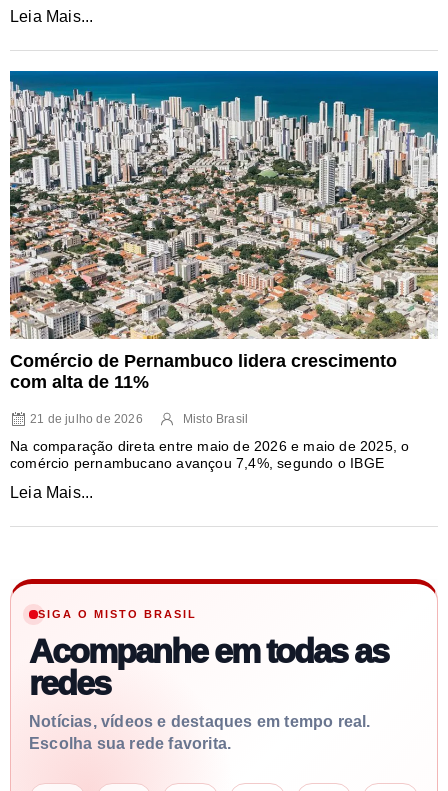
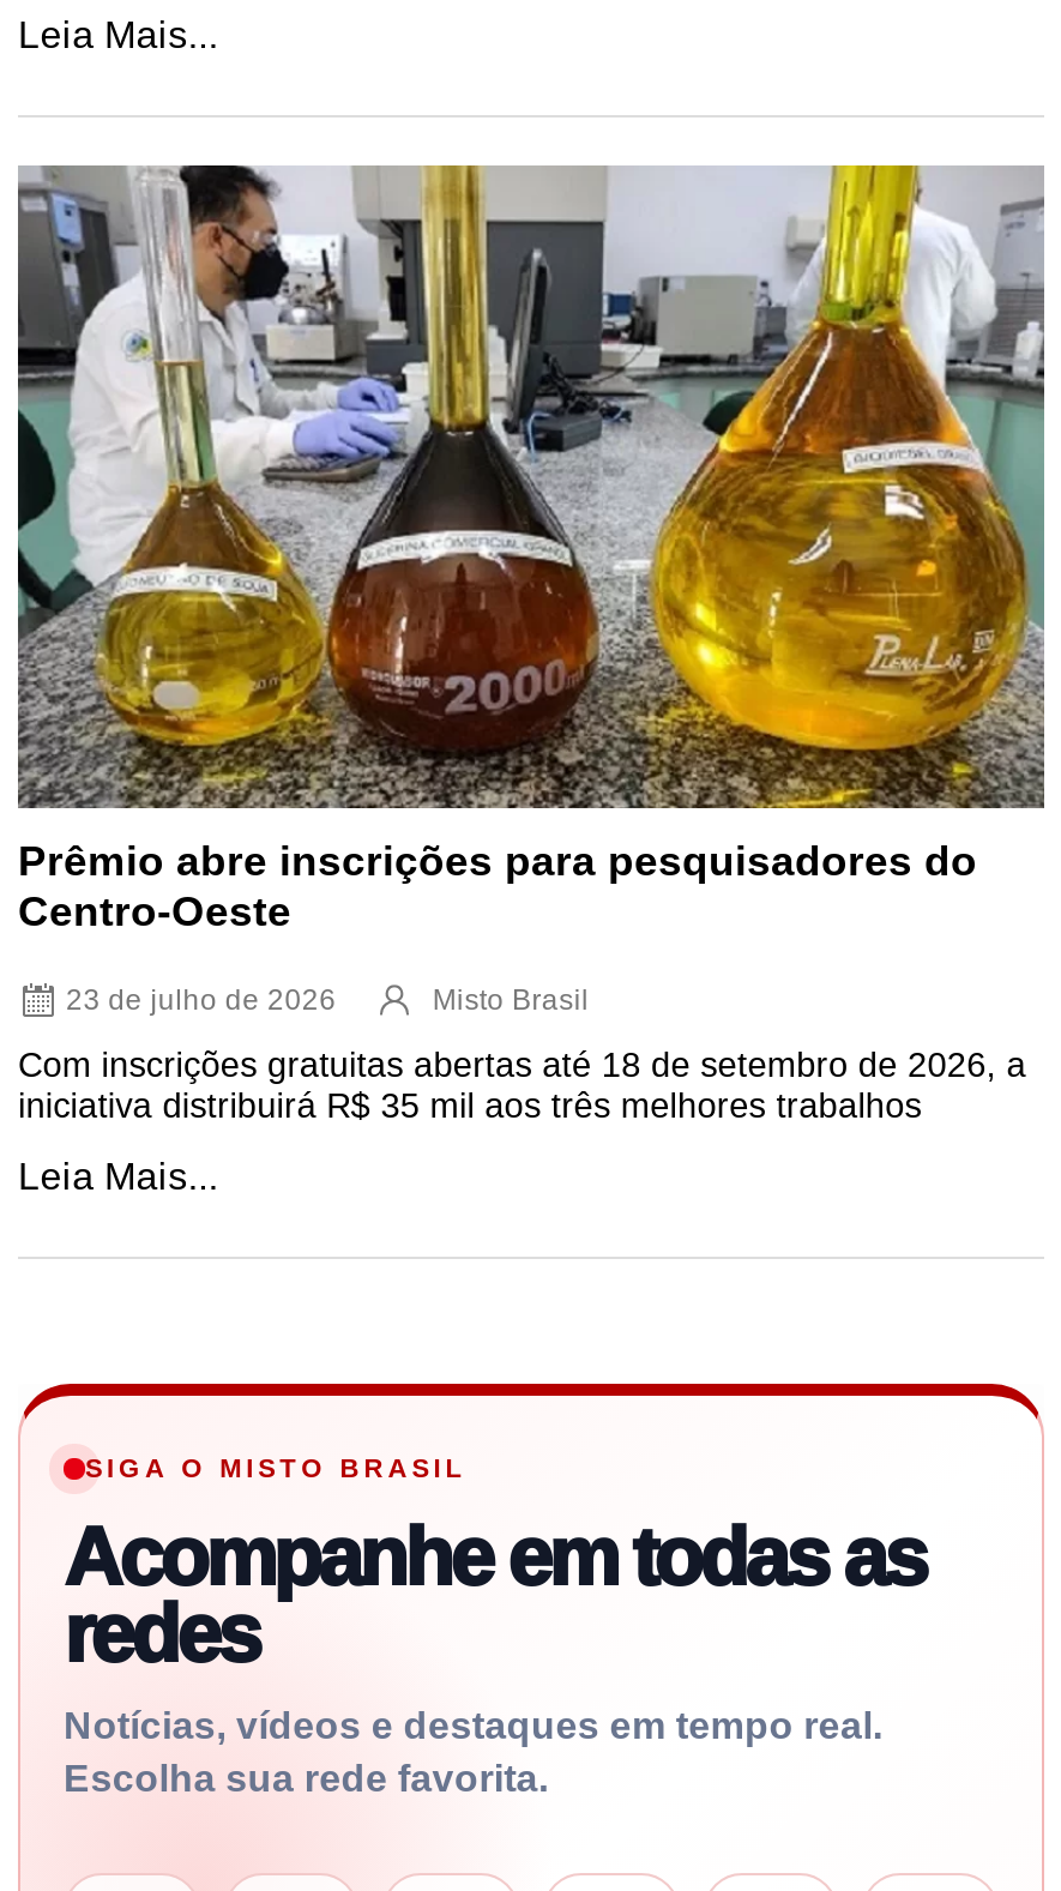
- [image]
- Comércio de Pernambuco lidera crescimento
- com alta de 11%
+ [image]
+ Prêmio abre inscrições para pesquisadores do
+ Centro-Oeste

- 21 de julho de 2026
+ 23 de julho de 2026

- Na comparação direta entre maio de 2026 e maio de 2025, o
- comércio pernambucano avançou 7,4%, segundo o IBGE
+ Com inscrições gratuitas abertas até 18 de setembro de 2026, a
+ iniciativa distribuirá R$ 35 mil aos três melhores trabalhos
